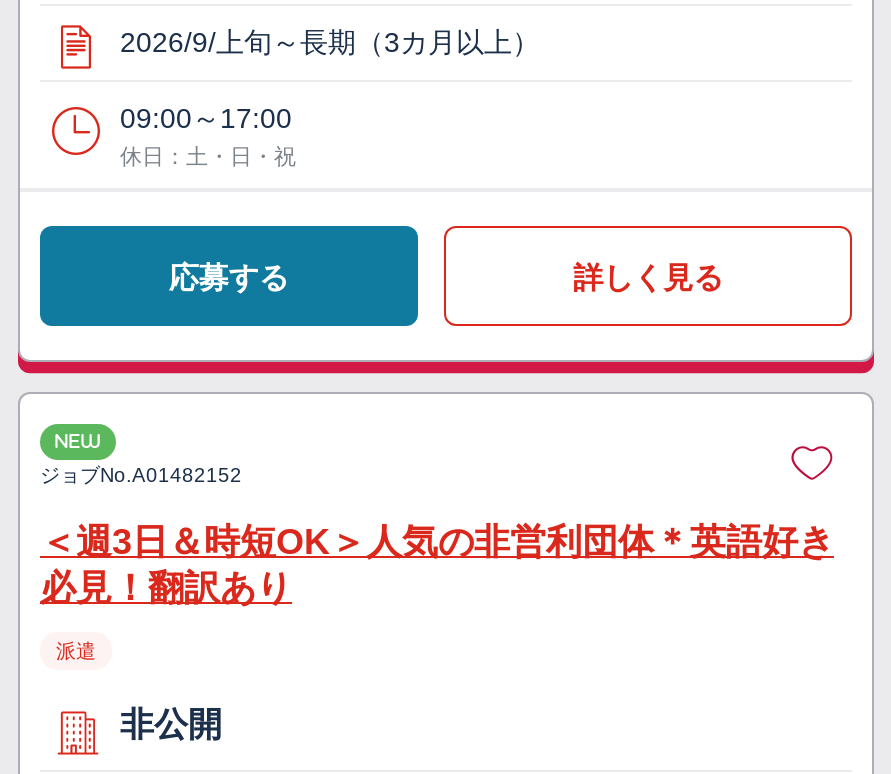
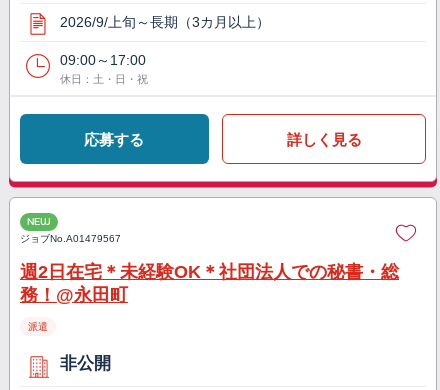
- ジョブNo. A01482152
+ ジョブNo. A01479567

- ＜週3日＆時短OK＞人気の非営利団体＊英語好き
- 必見！翻訳あり
+ 週2日在宅＊未経験OK＊社団法人での秘書・総
+ 務！@永田町
